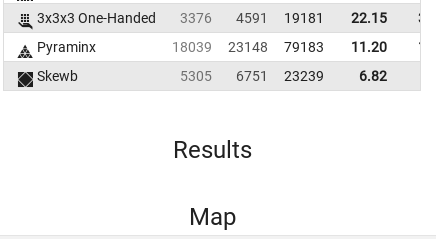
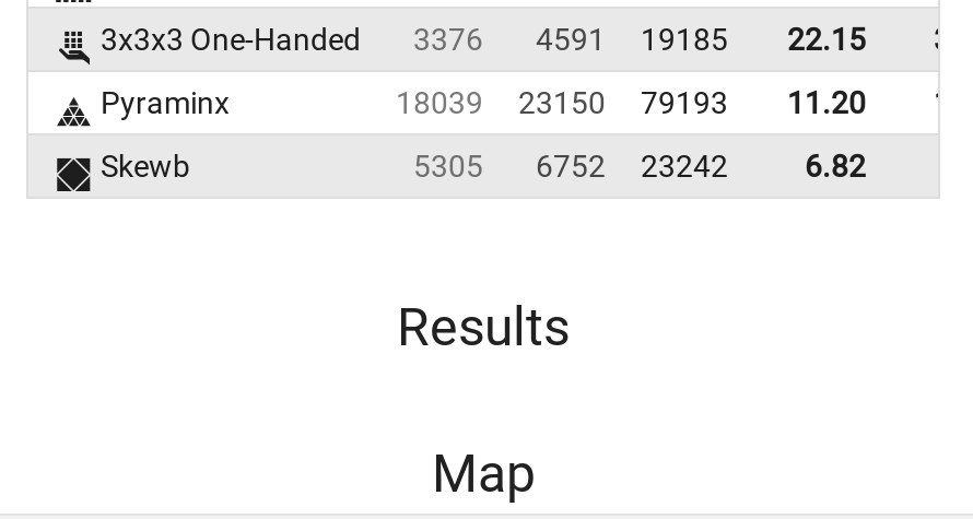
- 19181
+ 19185

- 23148
+ 23150

- 79183
+ 79193

- 6751
+ 6752

- 23239
+ 23242
